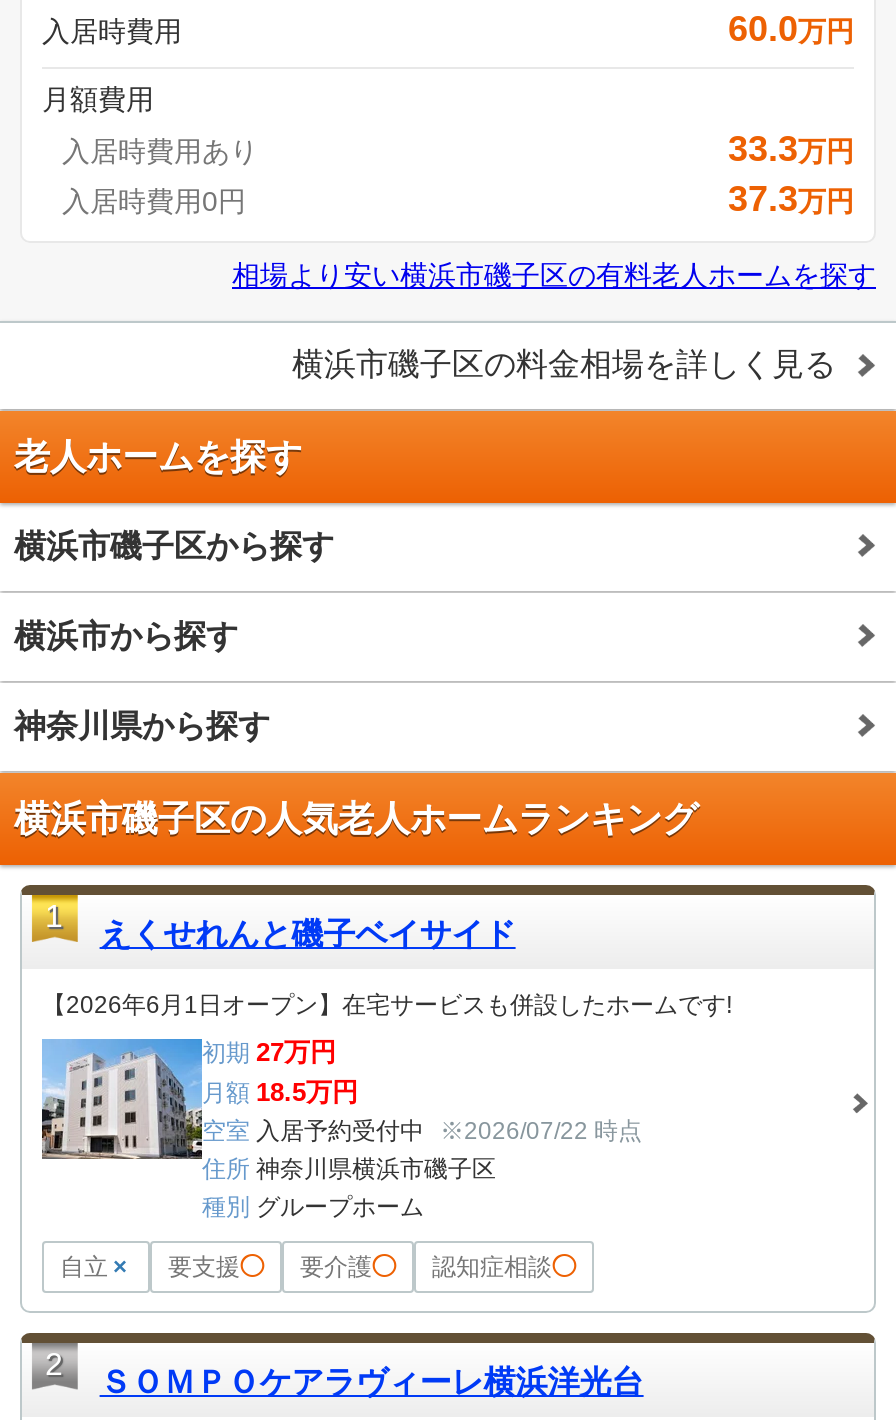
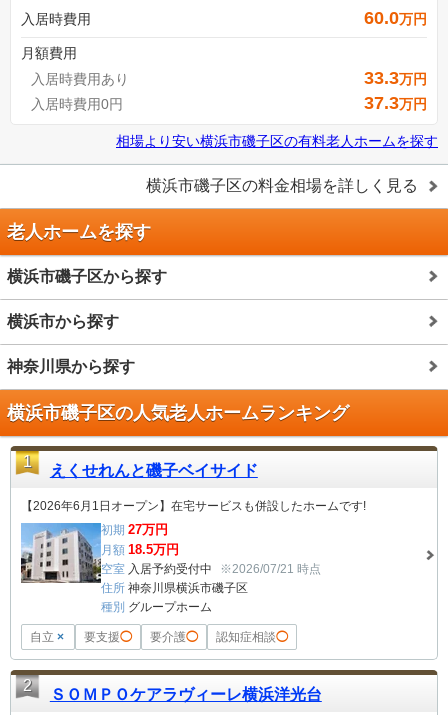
- 空室 入居予約受付中 ※2026/07/22 時点
+ 空室 入居予約受付中 ※2026/07/21 時点
